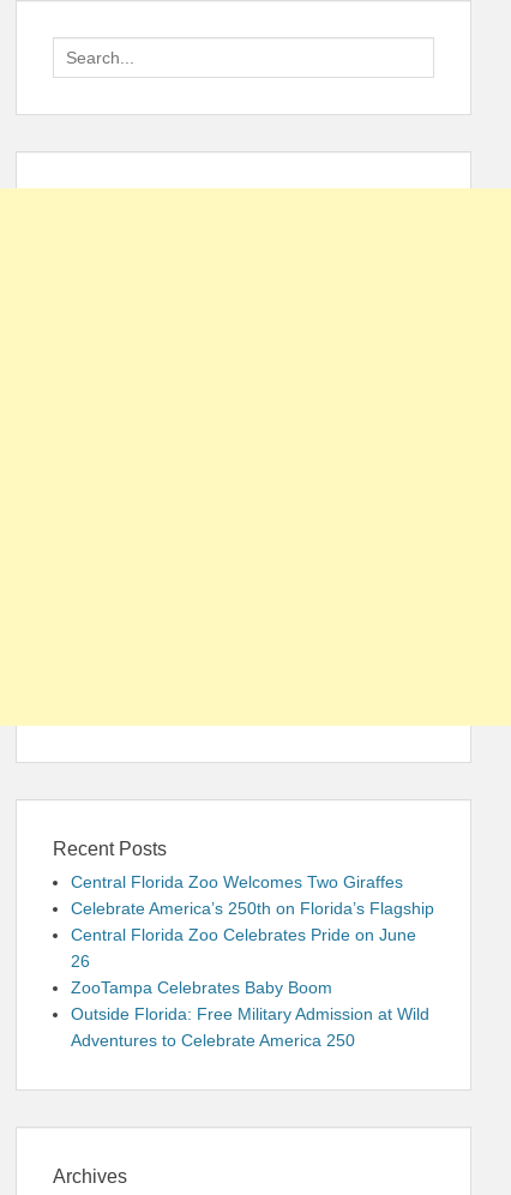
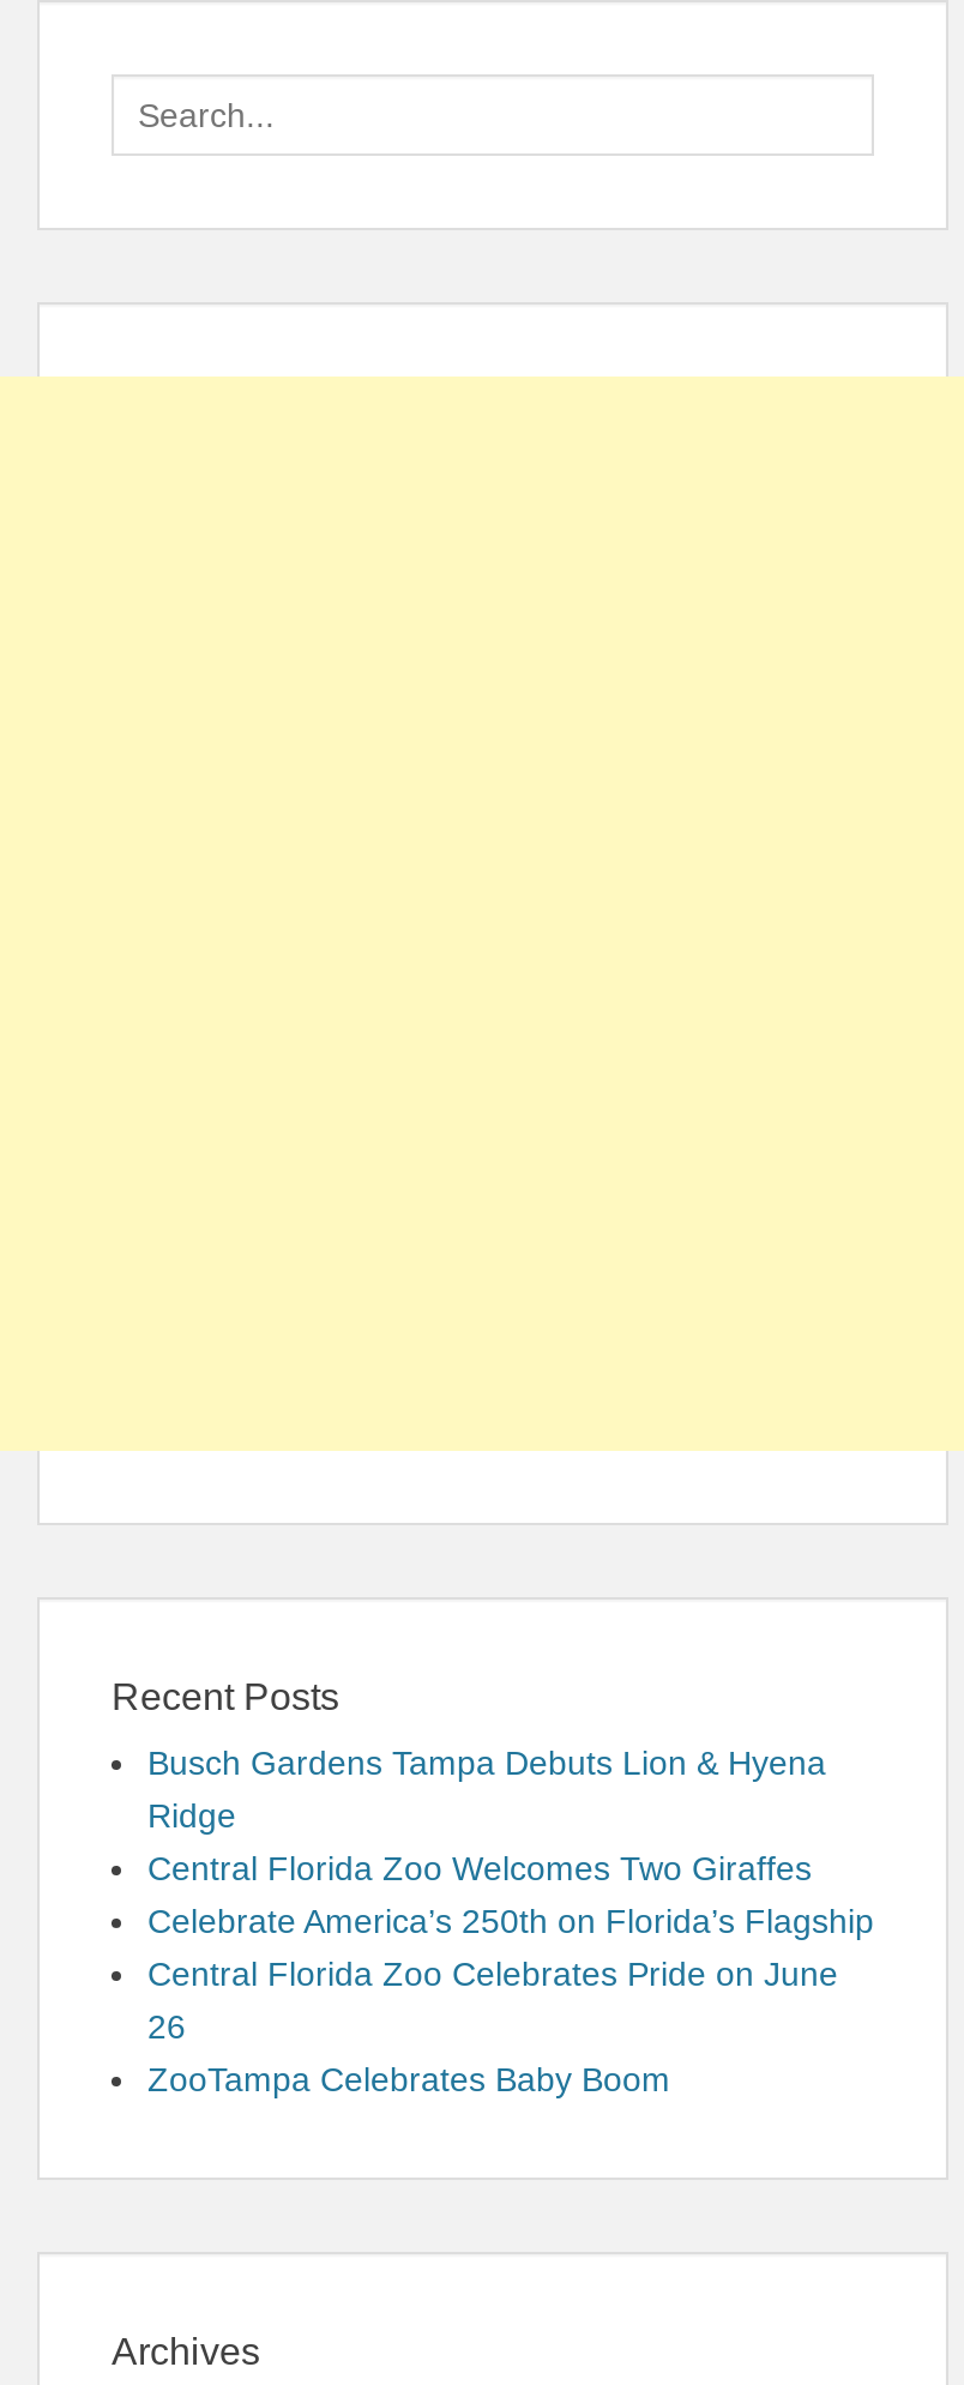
+ Busch Gardens Tampa Debuts Lion & Hyena
+ Ridge

moved down: Central Florida Zoo Welcomes Two Giraffes | Celebrate America’s 250th on Florida’s Flagship | Central Florida Zoo Celebrates Pride on June | 26 | ZooTampa Celebrates Baby Boom

- Outside Florida: Free Military Admission at Wild
- Adventures to Celebrate America 250
